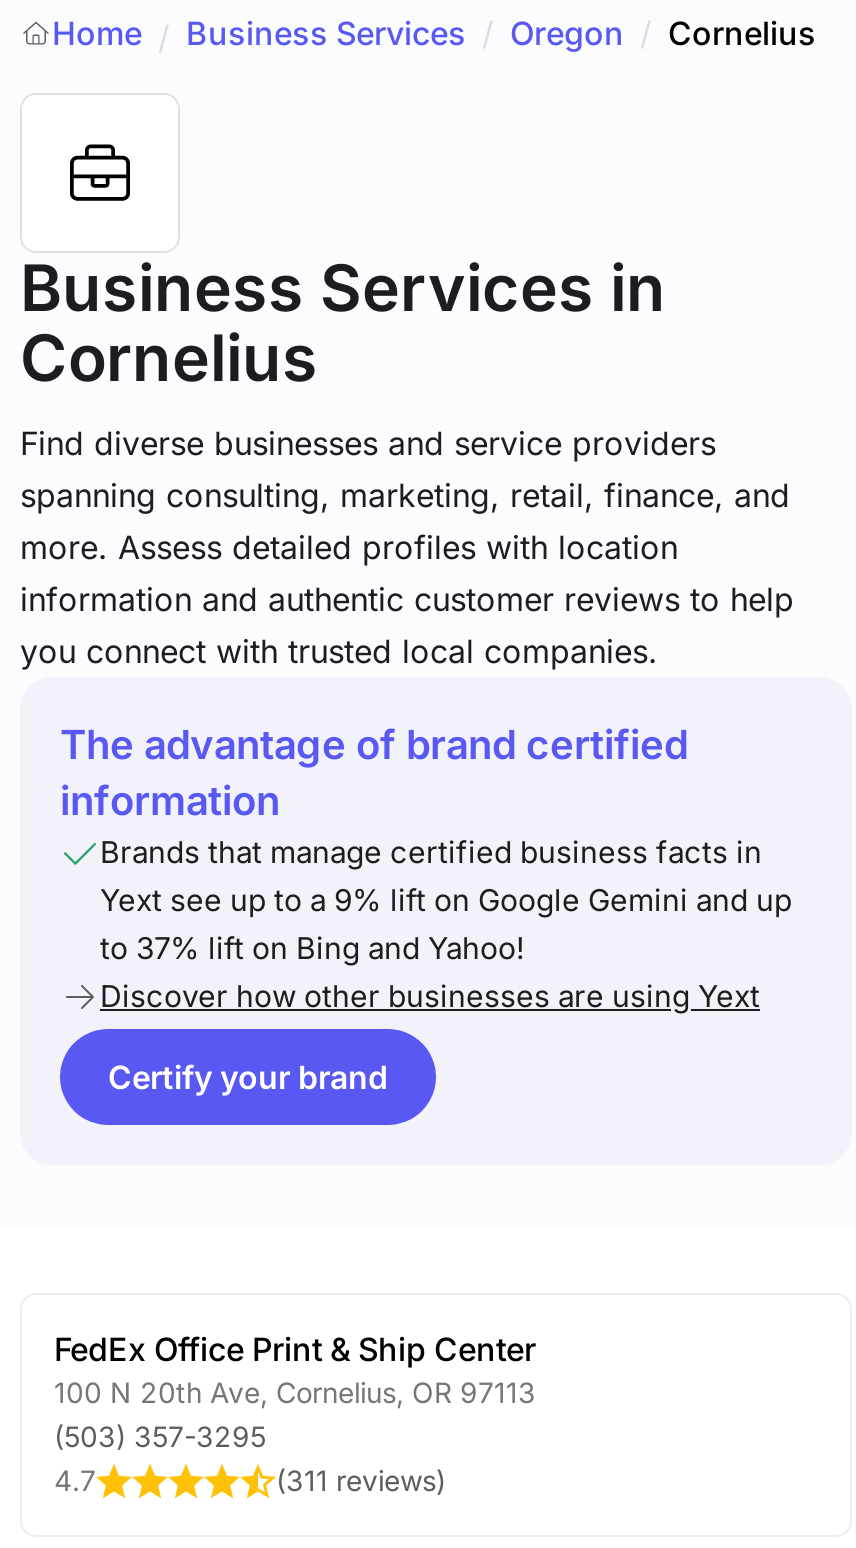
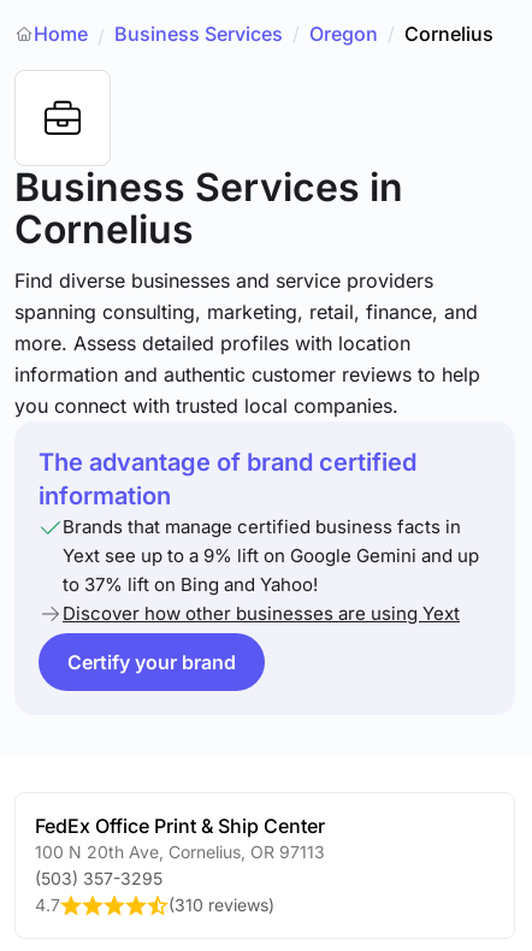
- (311 reviews)
+ (310 reviews)
